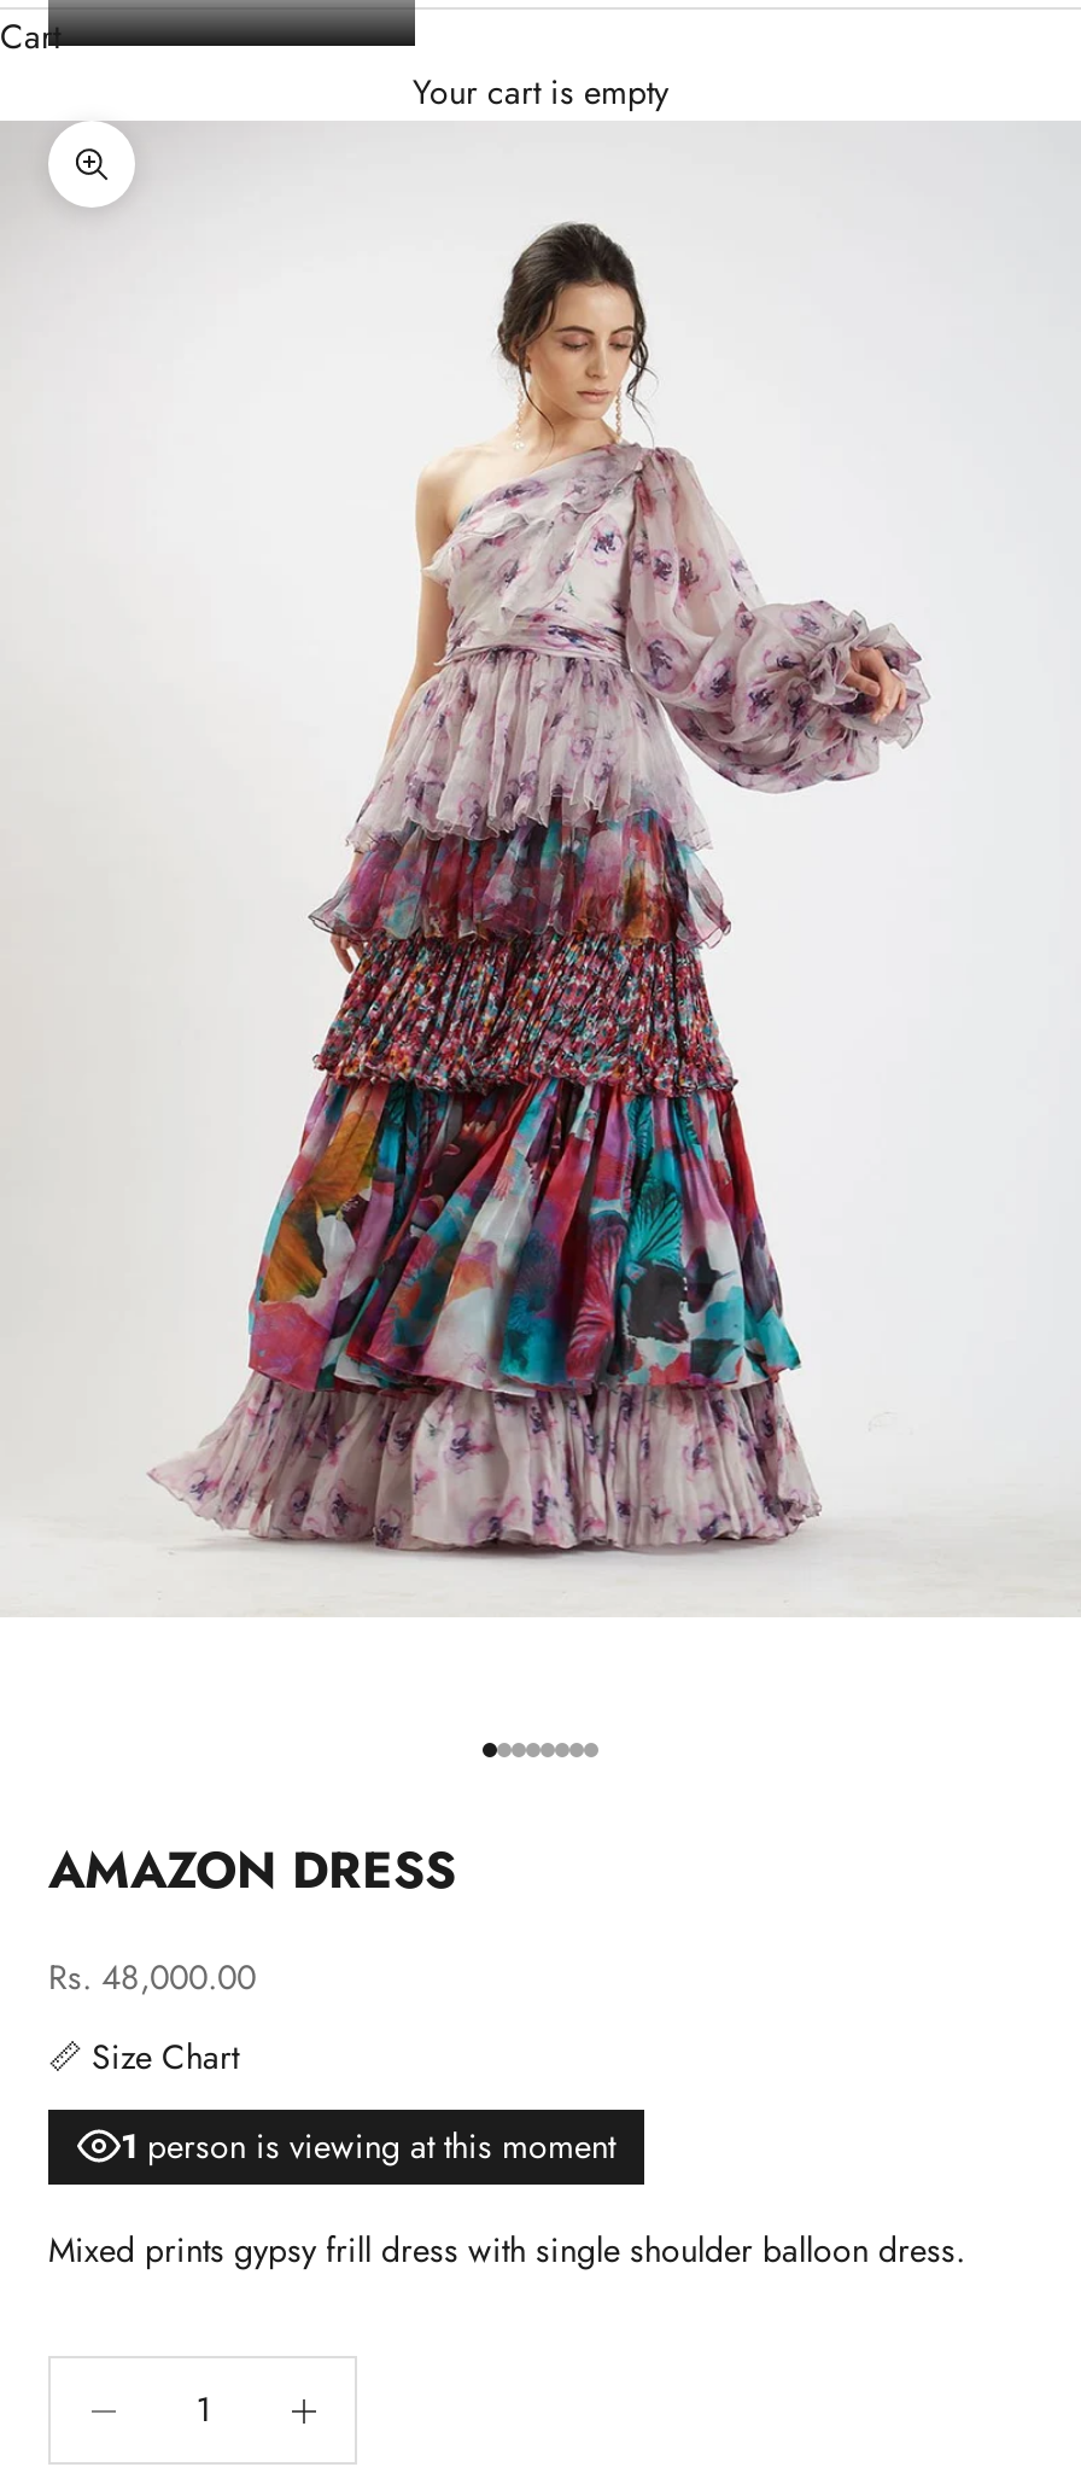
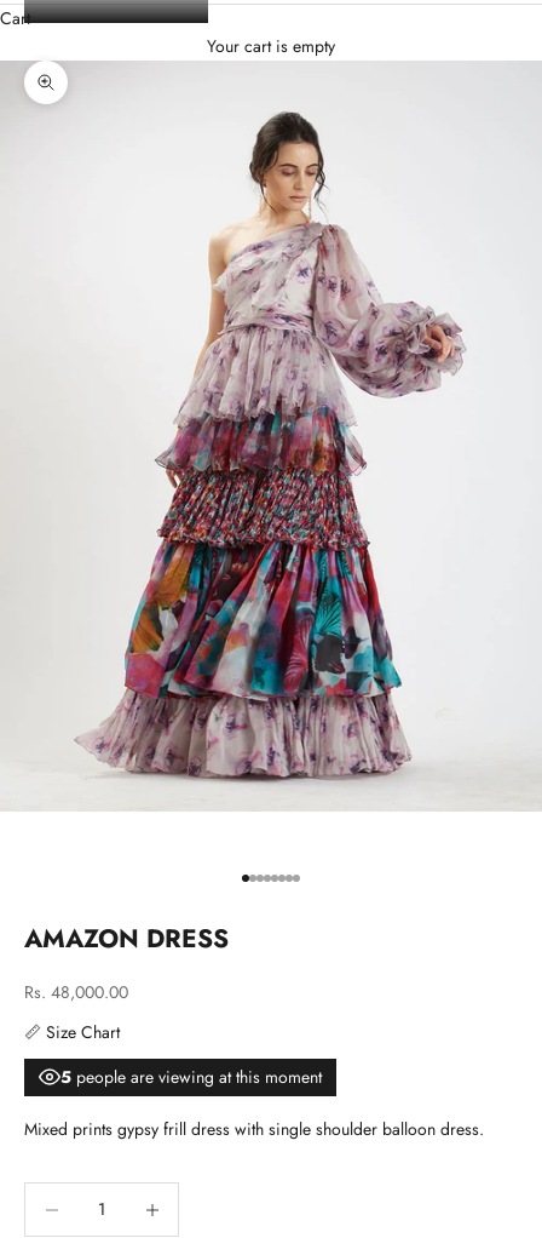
- 1 person is viewing at this moment
+ 5 people are viewing at this moment
